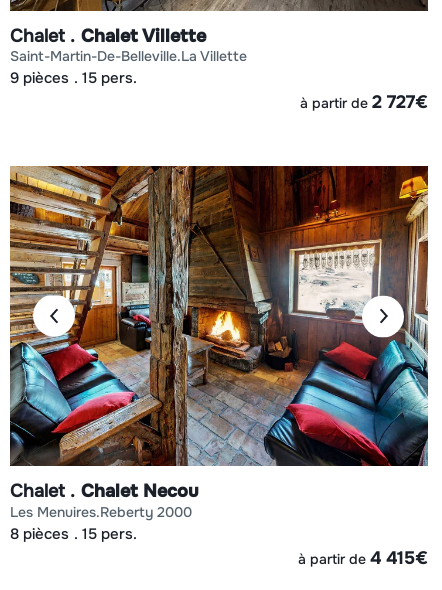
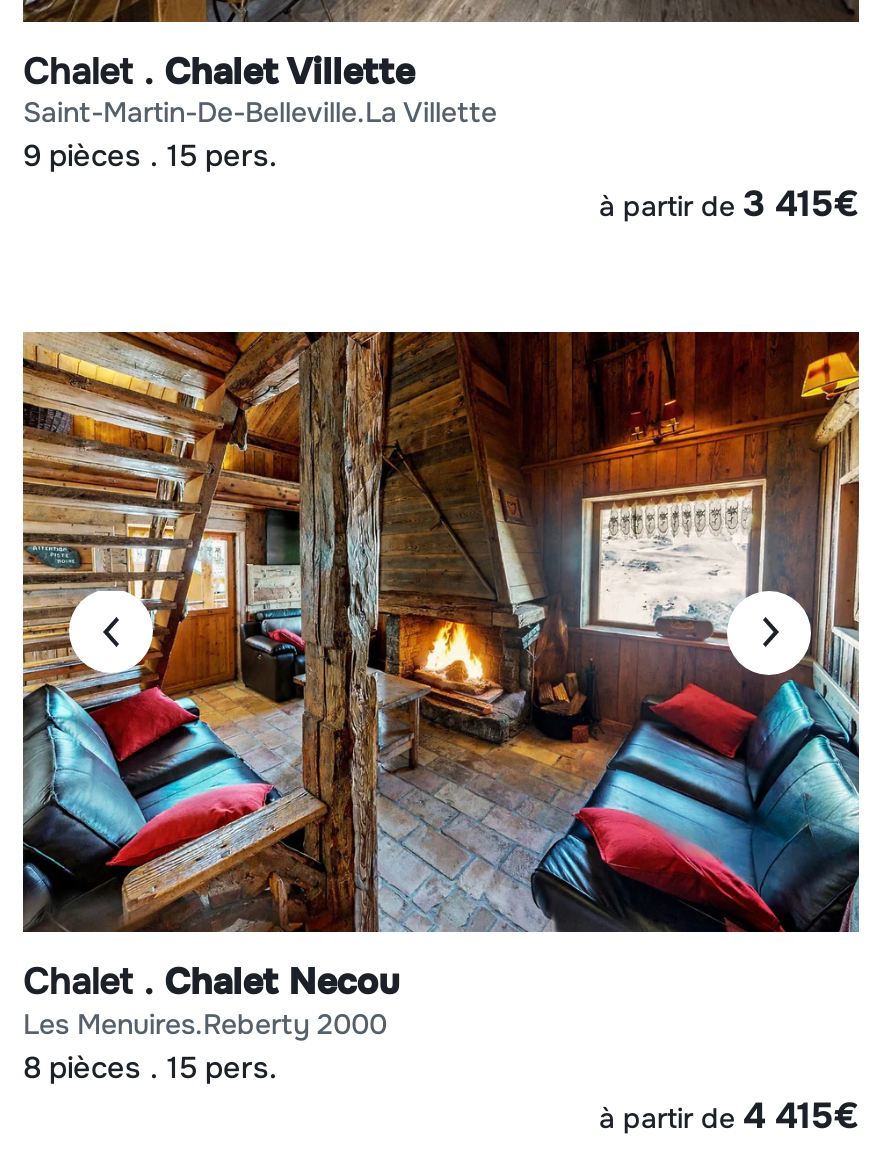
- à partir de 2 727€
+ à partir de 3 415€
